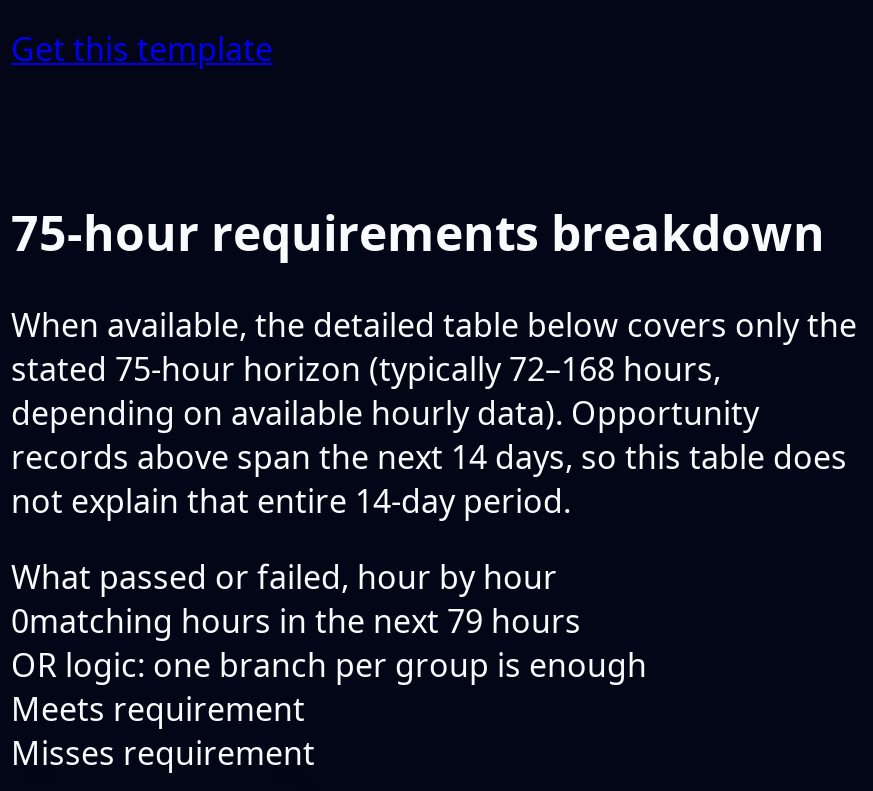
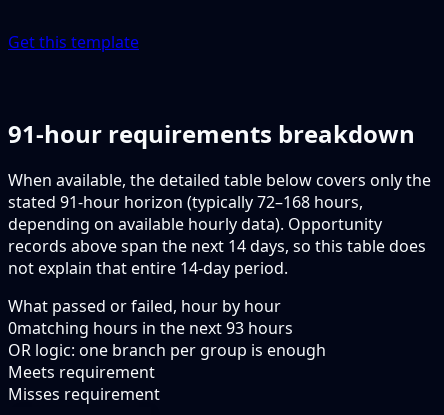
- 75-hour requirements breakdown
+ 91-hour requirements breakdown

- stated 75-hour horizon (typically 72–168 hours,
+ stated 91-hour horizon (typically 72–168 hours,

- 0matching hours in the next 79 hours
+ 0matching hours in the next 93 hours
